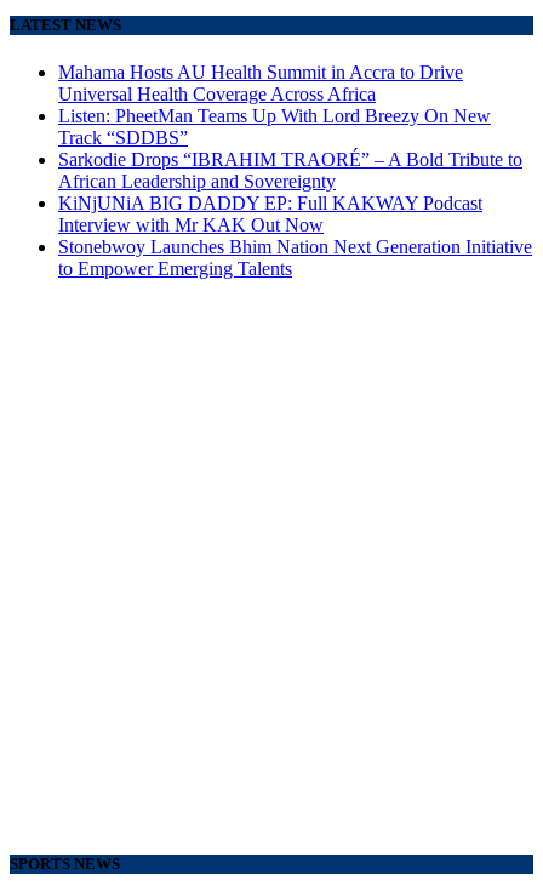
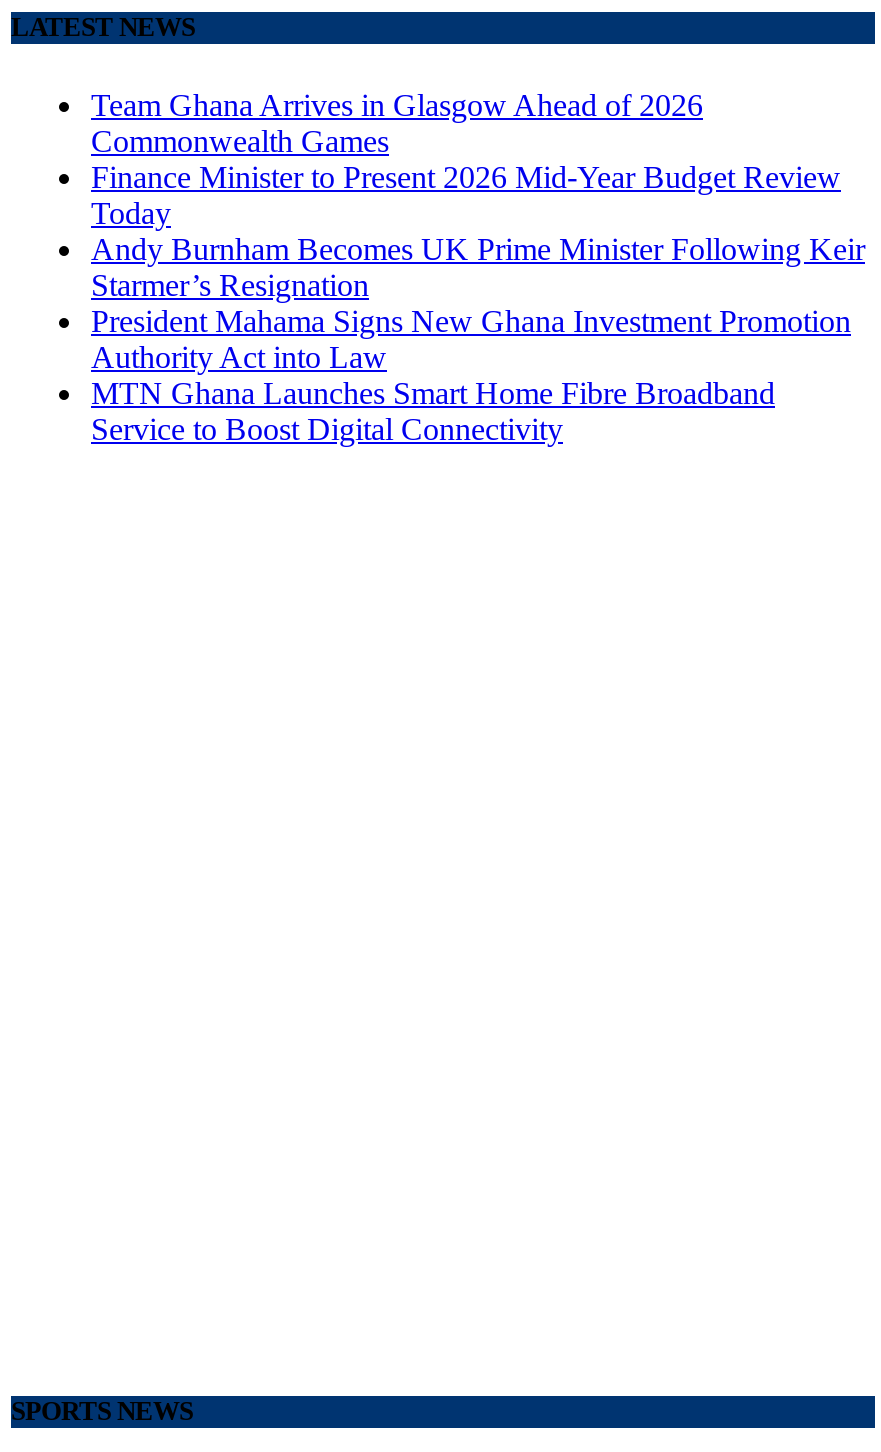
- Mahama Hosts AU Health Summit in Accra to Drive
- Universal Health Coverage Across Africa
- Listen: PheetMan Teams Up With Lord Breezy On New
- Track “SDDBS”
- Sarkodie Drops “IBRAHIM TRAORÉ” – A Bold Tribute to
- African Leadership and Sovereignty
- KiNjUNiA BIG DADDY EP: Full KAKWAY Podcast
- Interview with Mr KAK Out Now
- Stonebwoy Launches Bhim Nation Next Generation Initiative
- to Empower Emerging Talents
+ Team Ghana Arrives in Glasgow Ahead of 2026
+ Commonwealth Games
+ Finance Minister to Present 2026 Mid-Year Budget Review
+ Today
+ Andy Burnham Becomes UK Prime Minister Following Keir
+ Starmer’s Resignation
+ President Mahama Signs New Ghana Investment Promotion
+ Authority Act into Law
+ MTN Ghana Launches Smart Home Fibre Broadband
+ Service to Boost Digital Connectivity
